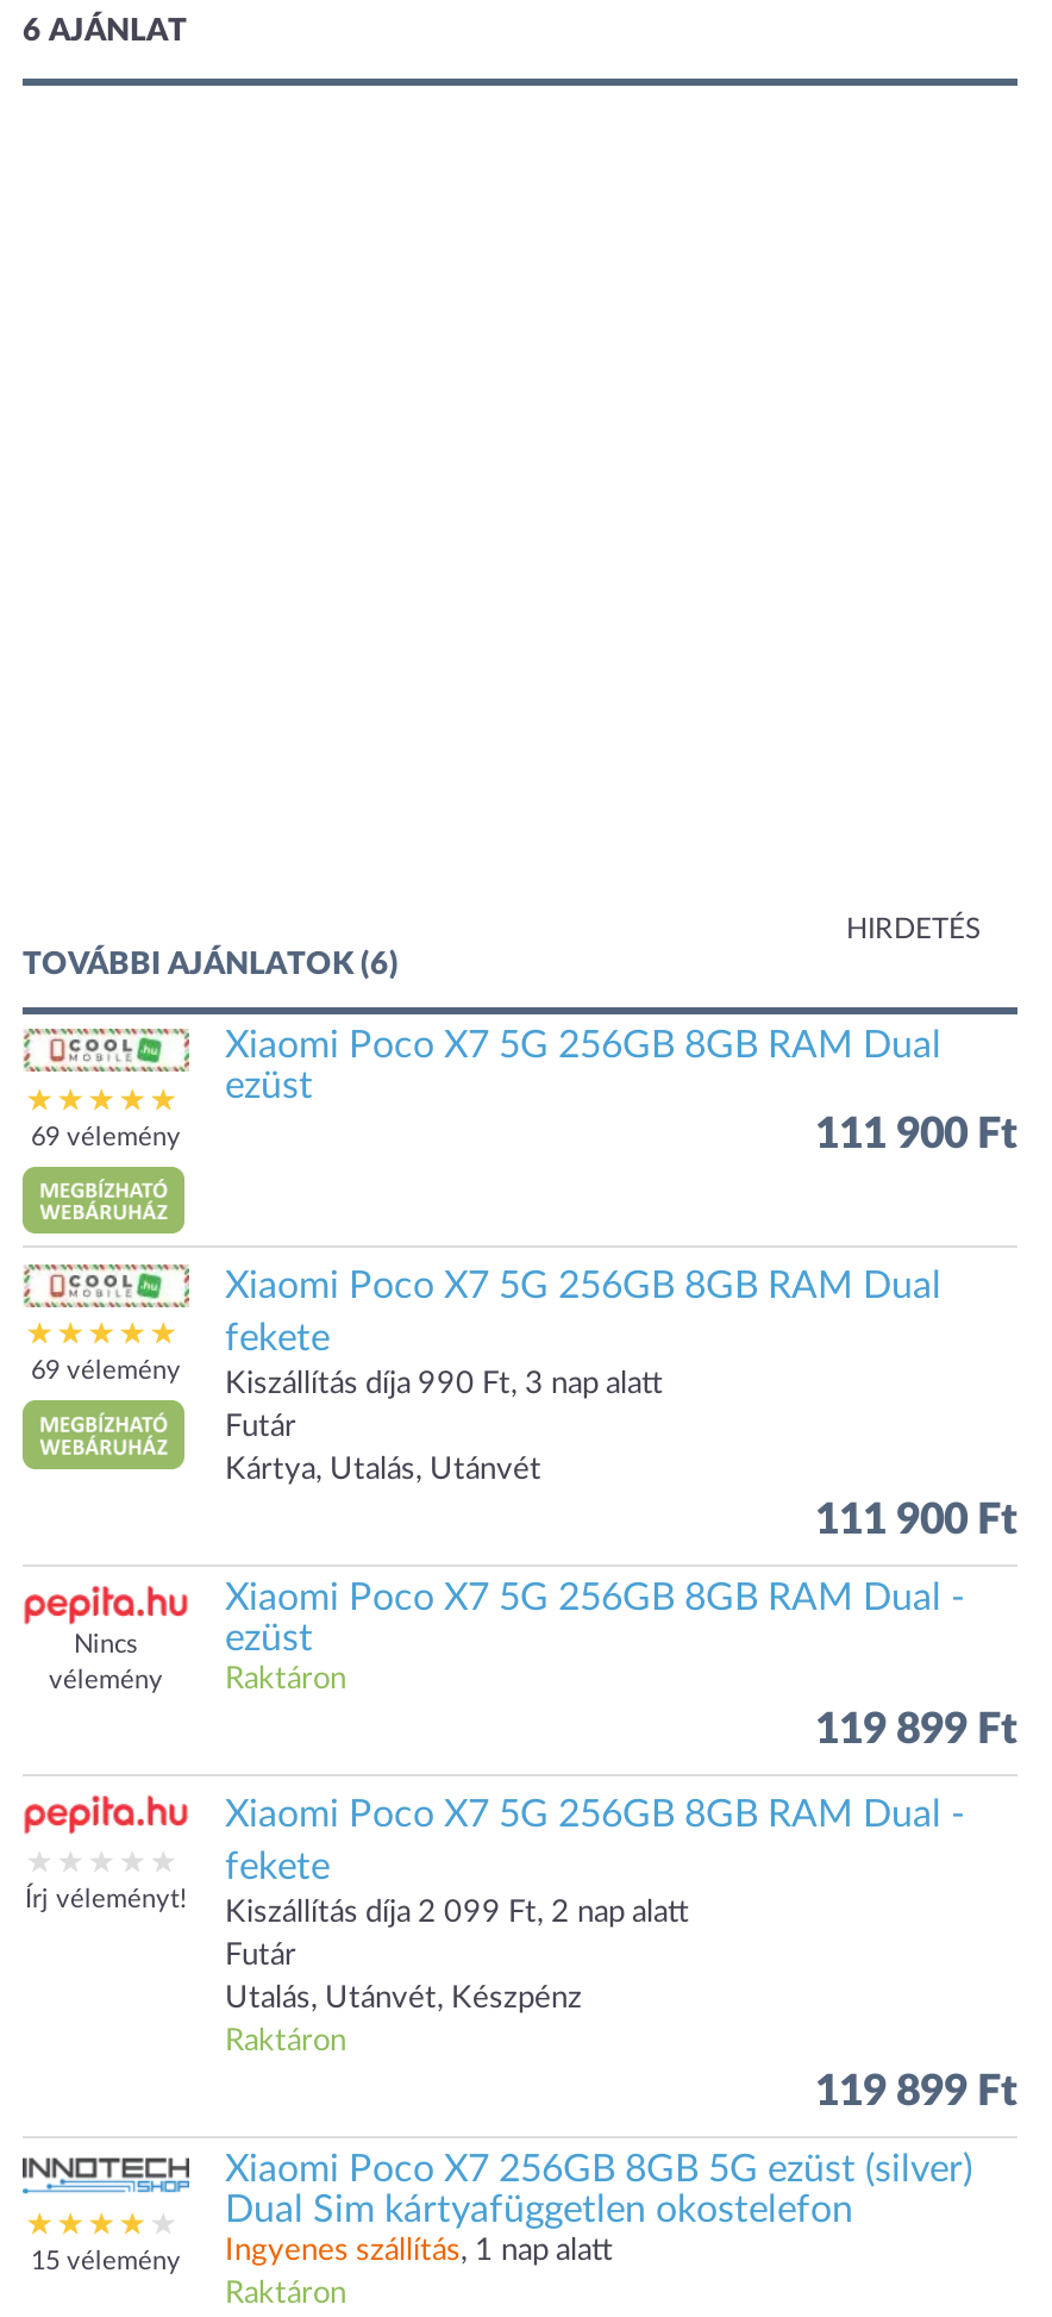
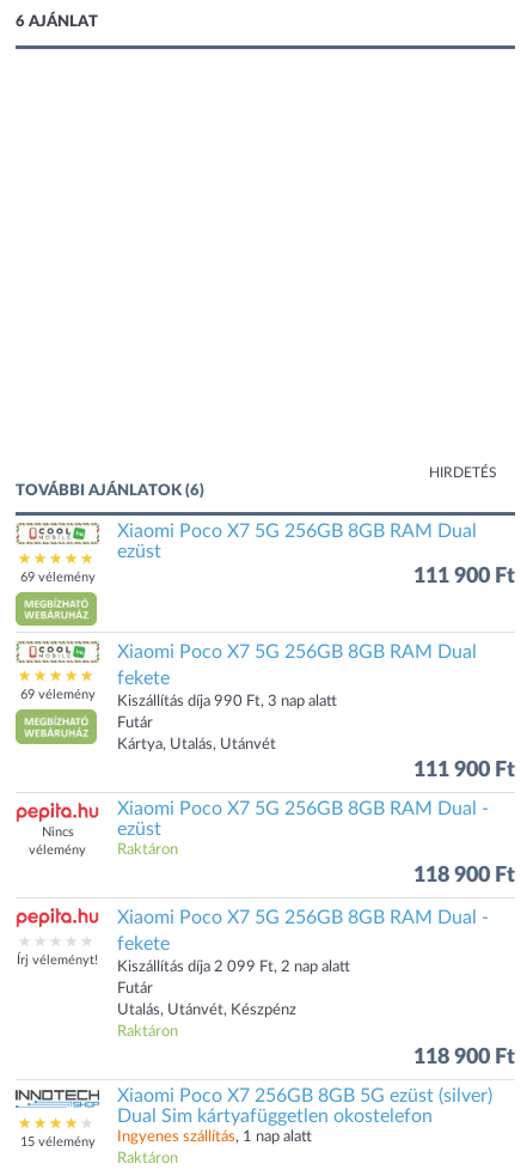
- 119 899 Ft
+ 118 900 Ft

- 119 899 Ft
+ 118 900 Ft
